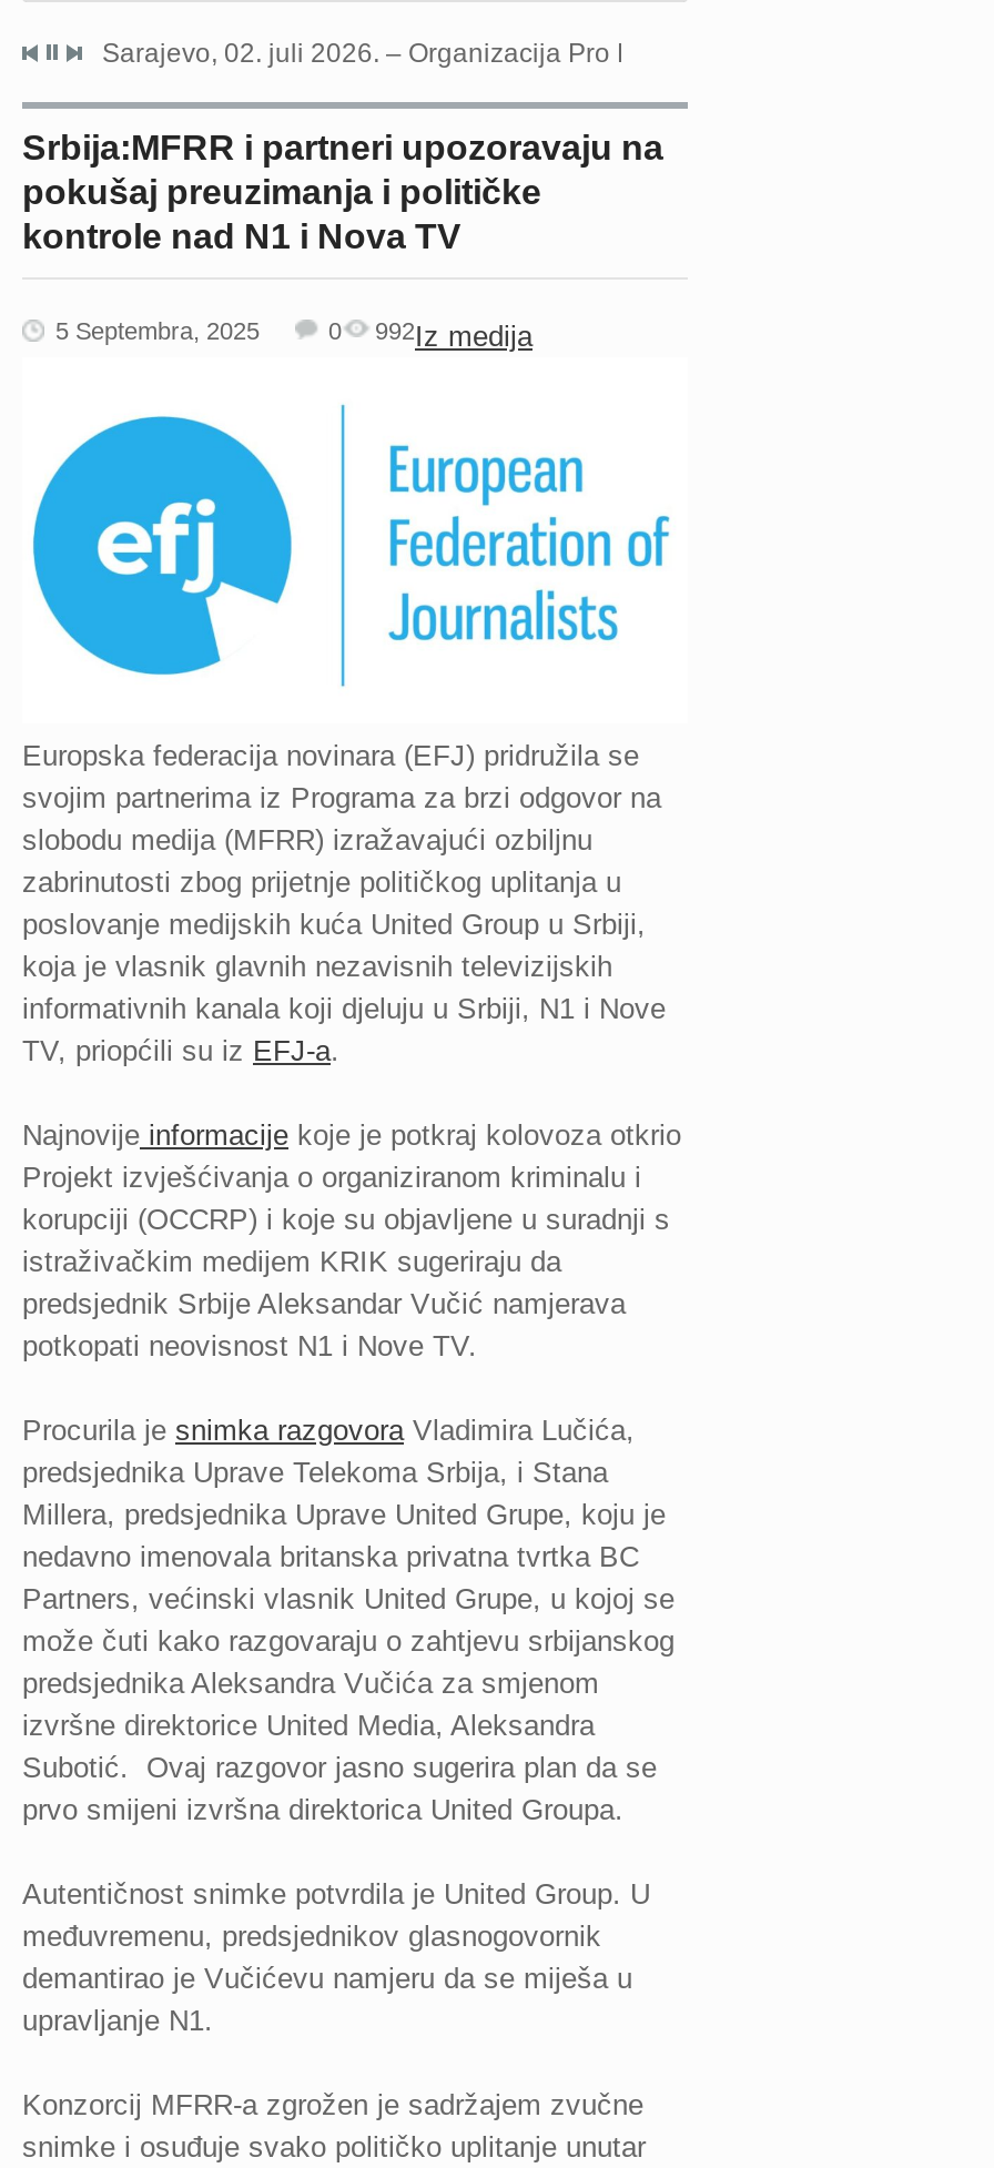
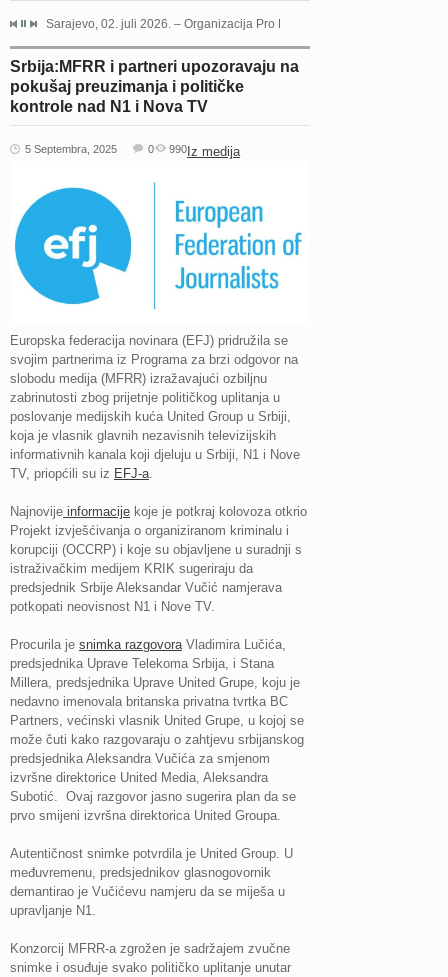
- 0 992 Iz medija
+ 0 990 Iz medija
